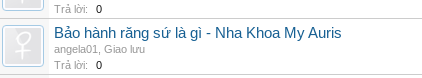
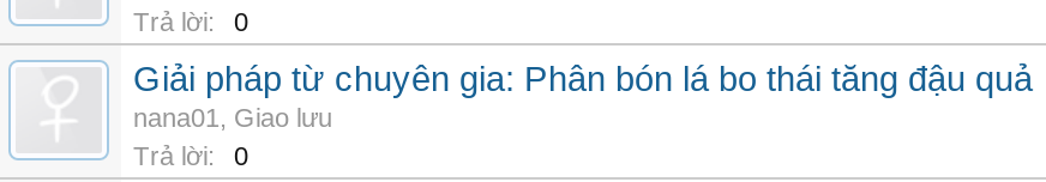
- Bảo hành răng sứ là gì - Nha Khoa My Auris
- angela01, Giao lưu
+ Giải pháp từ chuyên gia: Phân bón lá bo thái tăng đậu quả
+ nana01, Giao lưu
